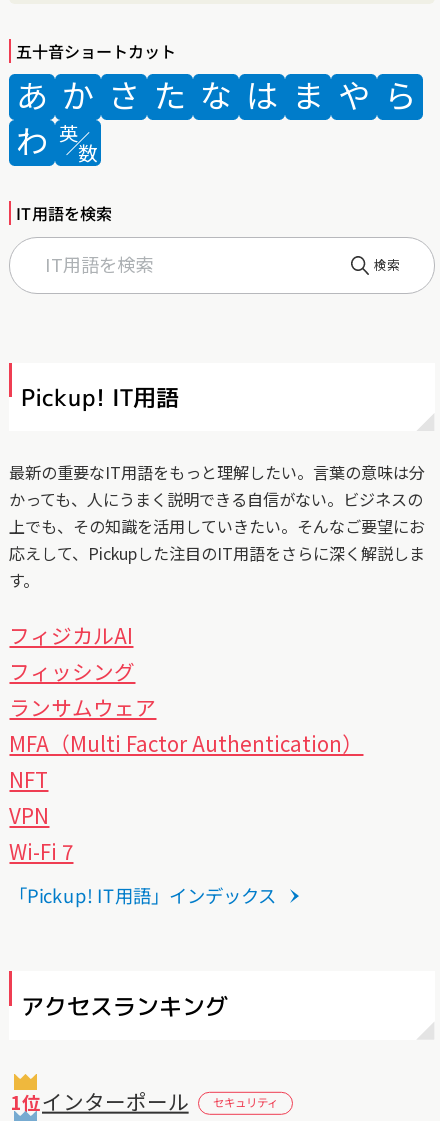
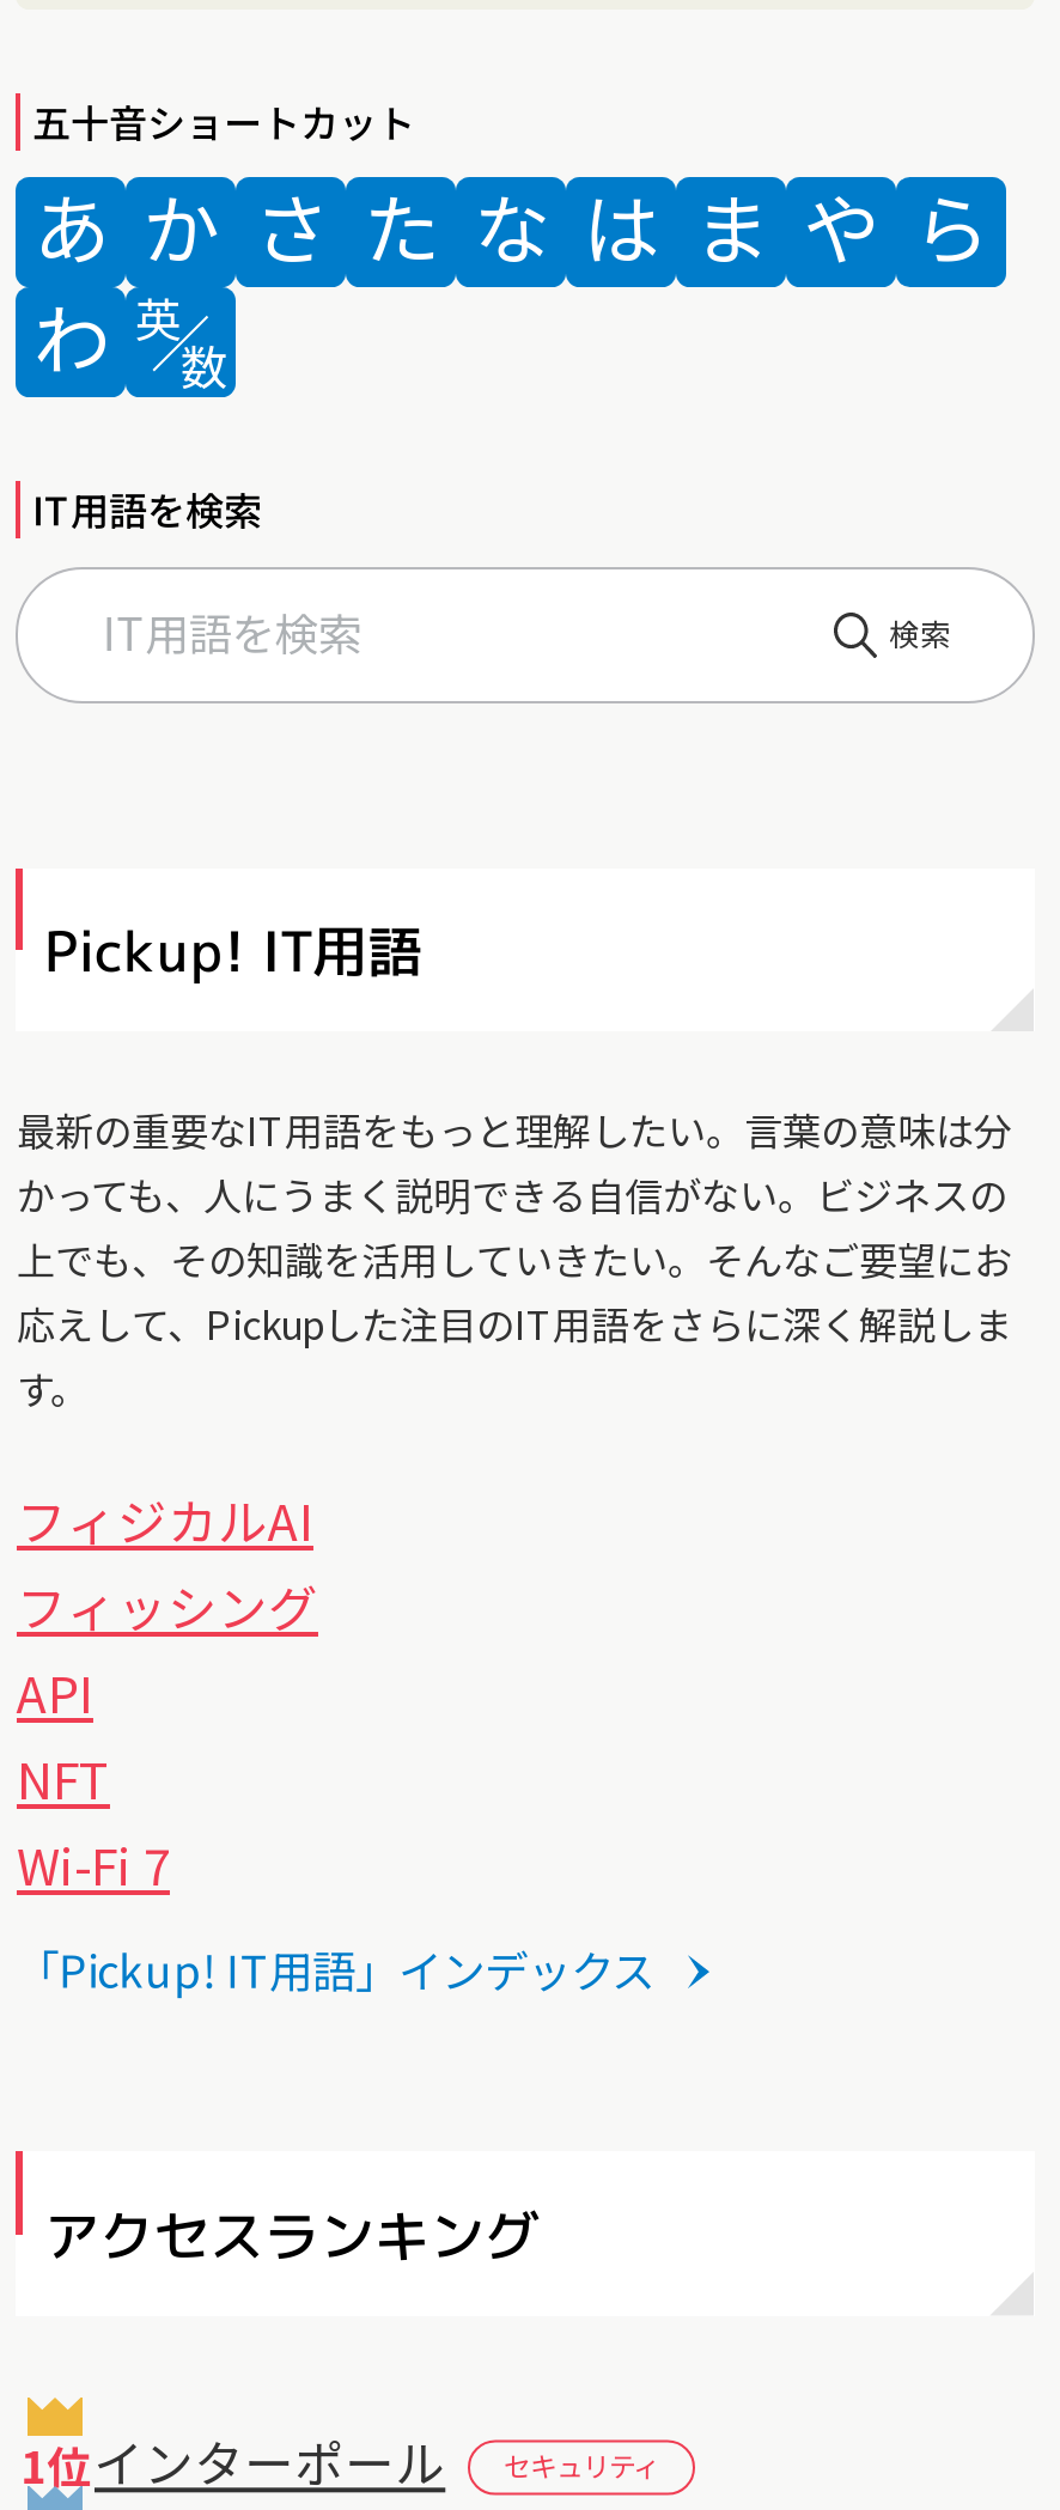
- ランサムウェア
- MFA（Multi Factor Authentication）
+ API

- VPN
